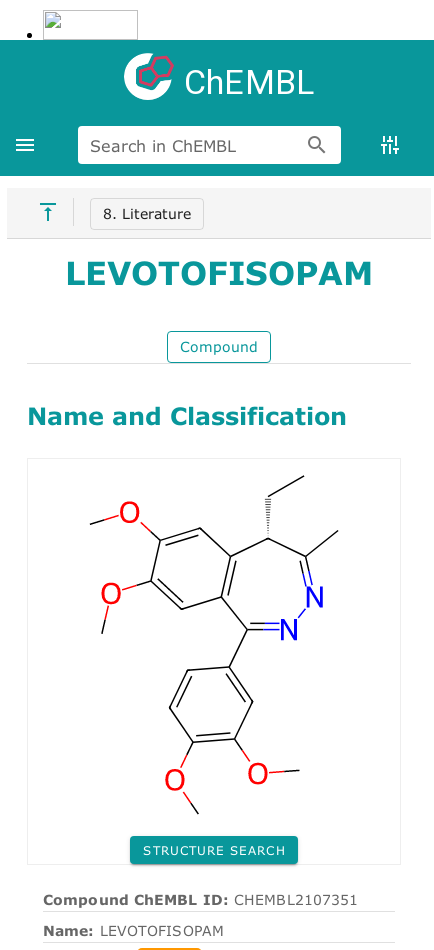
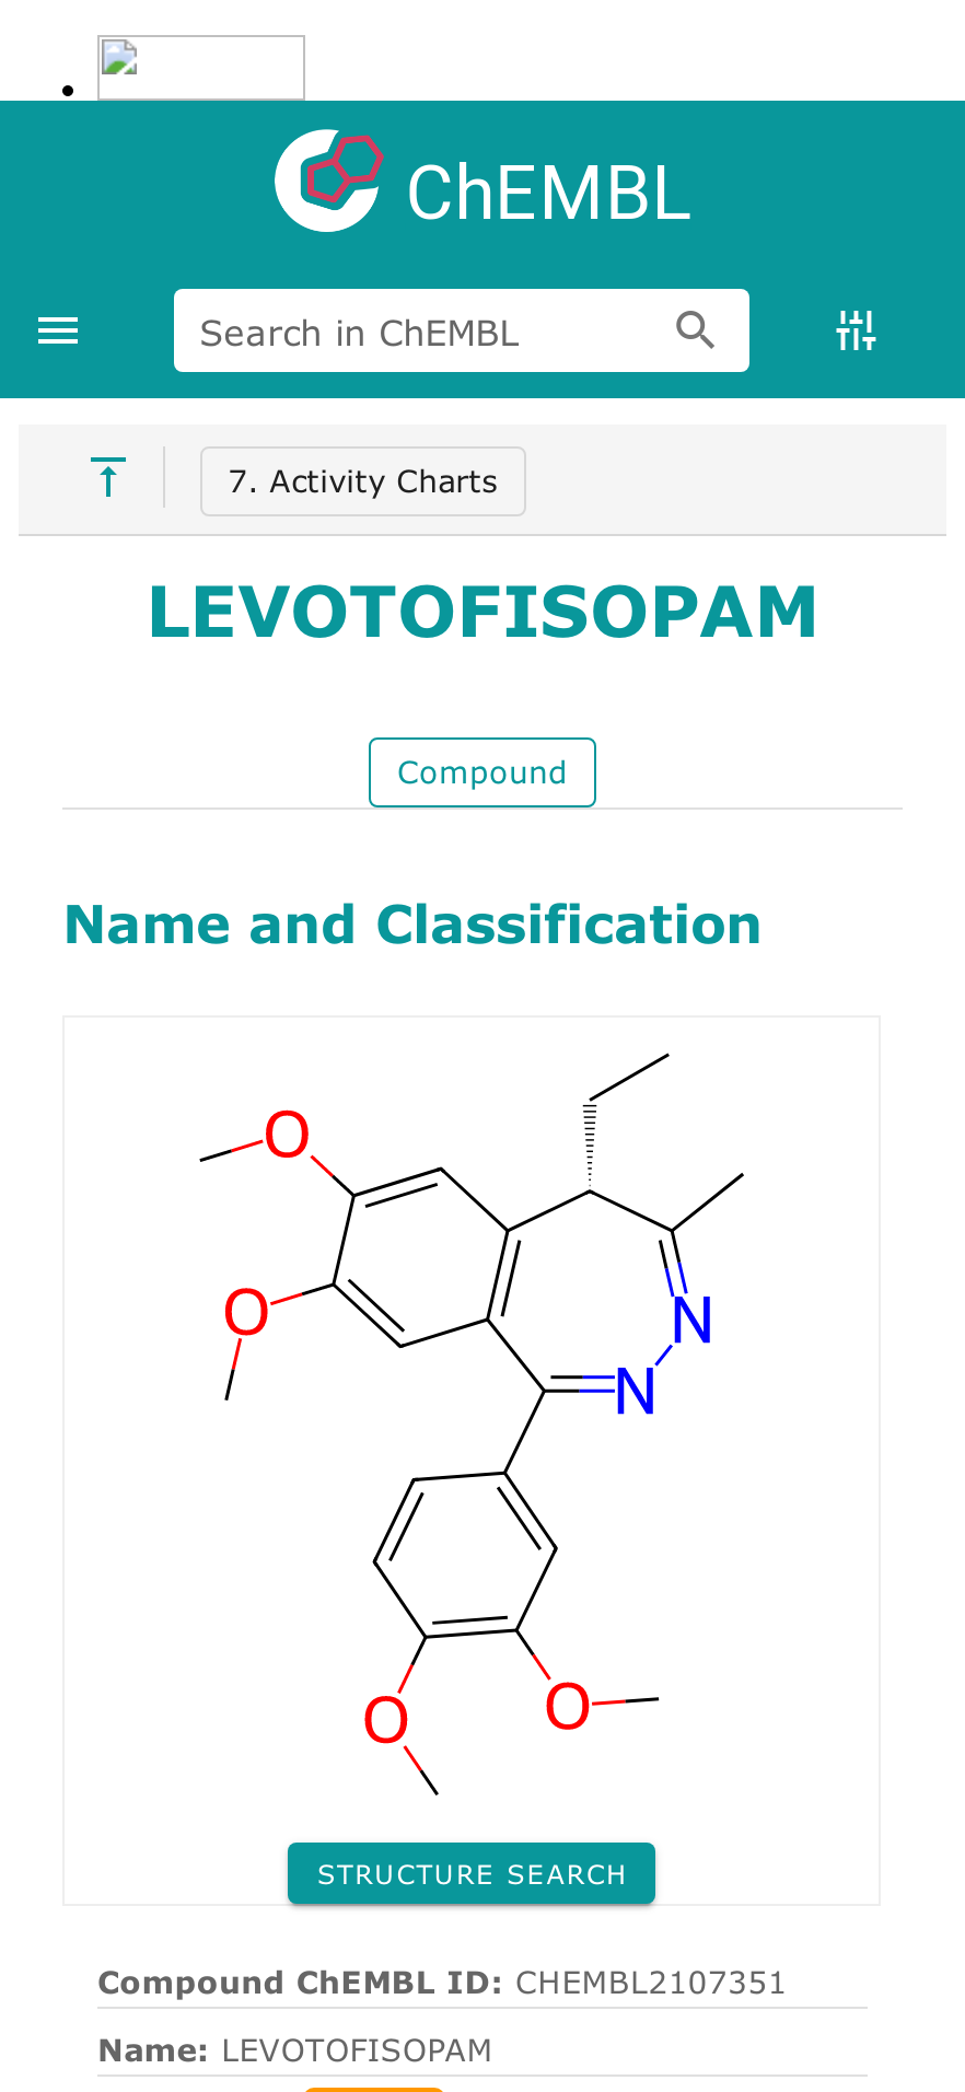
- 8. Literature
+ 7. Activity Charts
